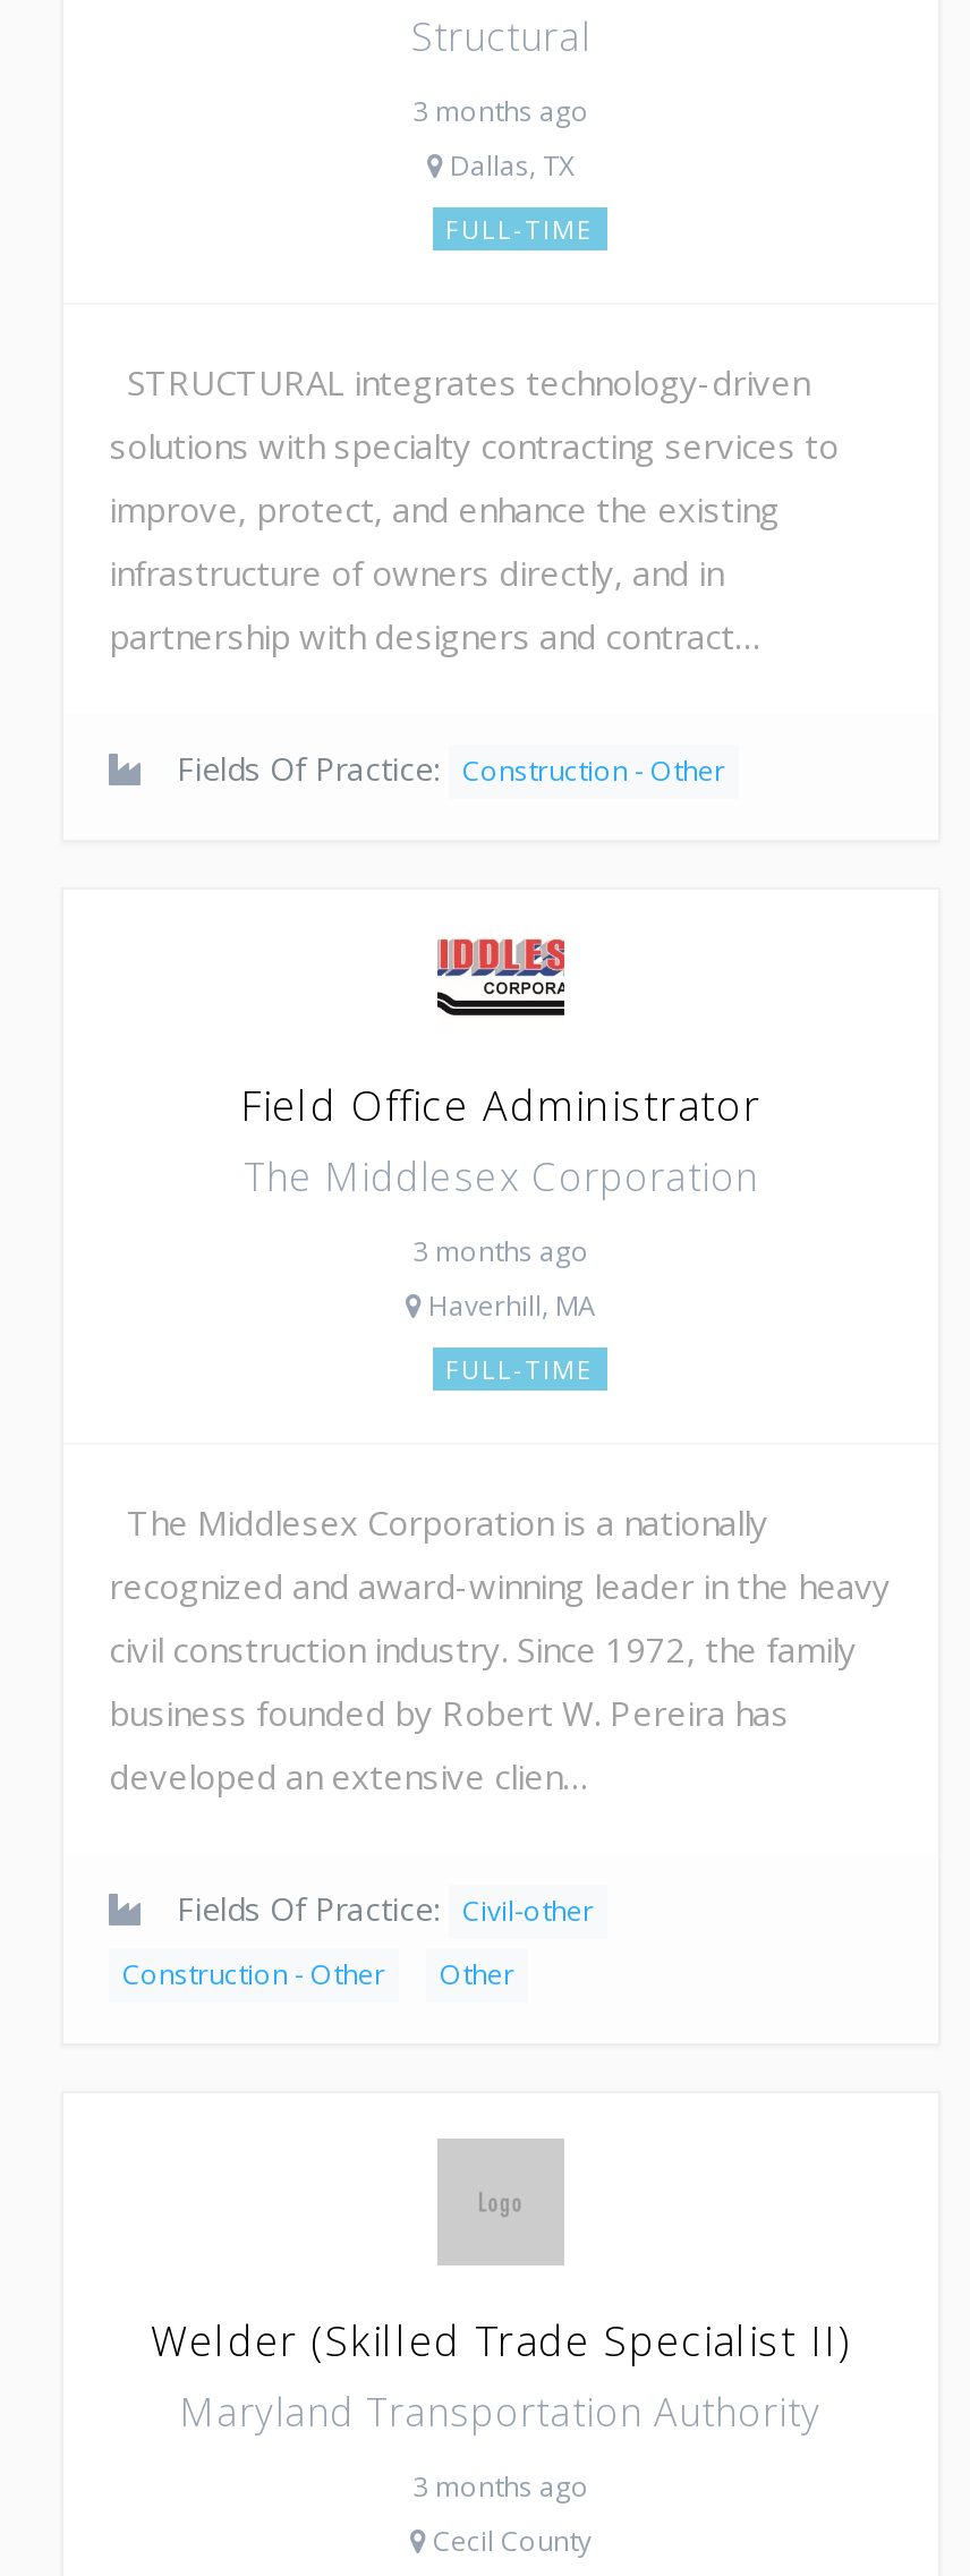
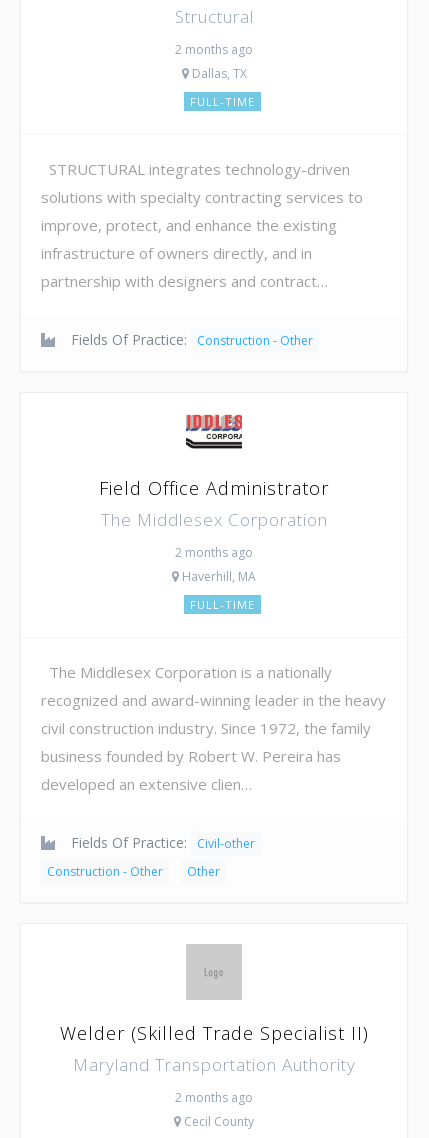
- 3 months ago
+ 2 months ago

- 3 months ago
+ 2 months ago

- 3 months ago
+ 2 months ago
